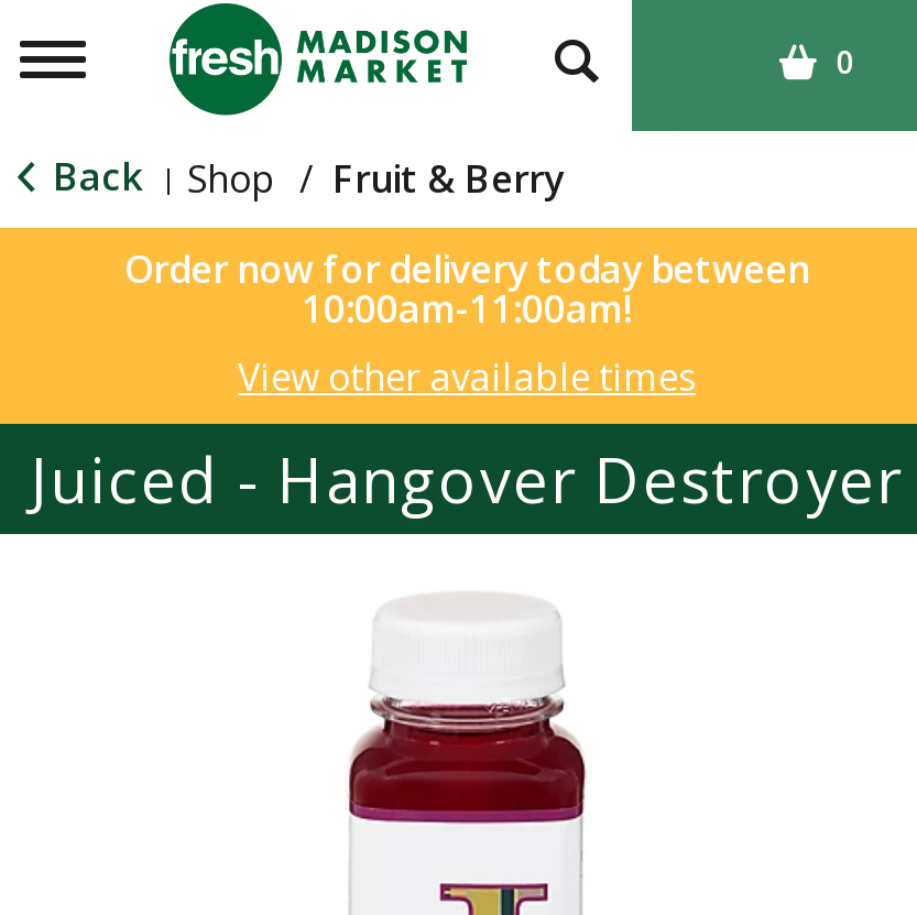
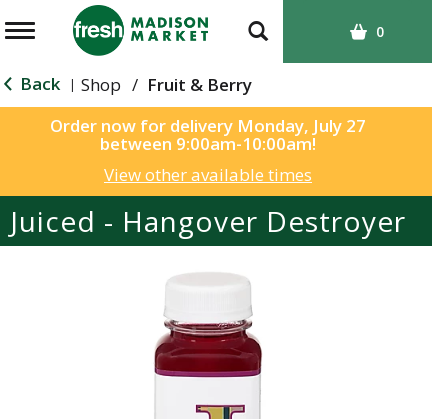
- Order now for delivery today between
- 10:00am-11:00am!
+ Order now for delivery Monday, July 27
+ between 9:00am-10:00am!
